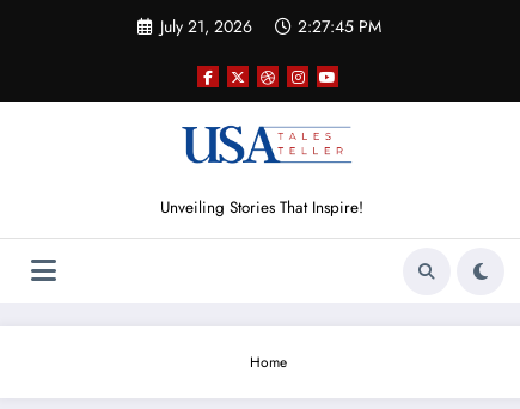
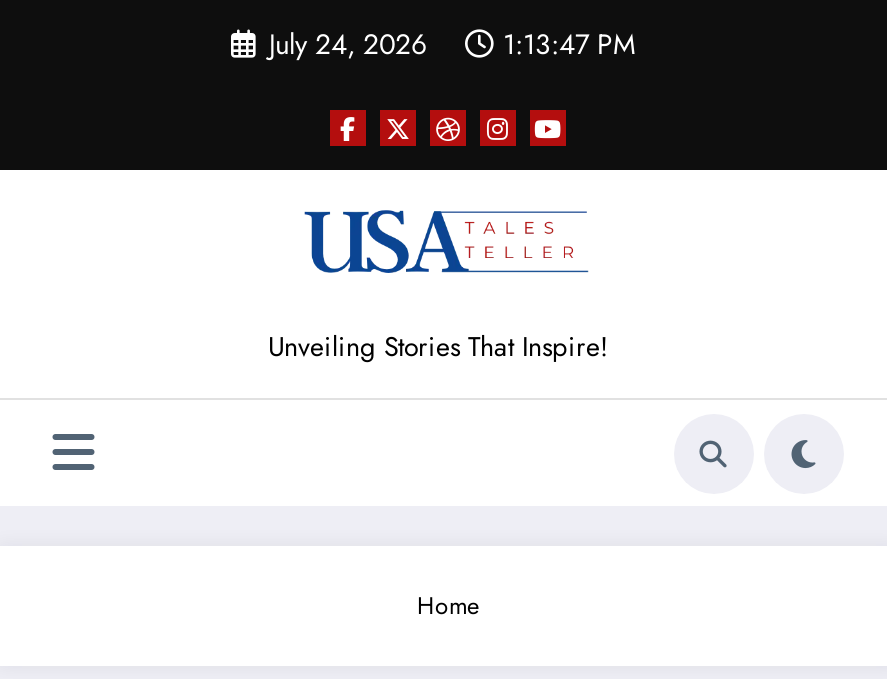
- July 21, 2026
+ July 24, 2026

- 2:27:45 PM
+ 1:13:47 PM
